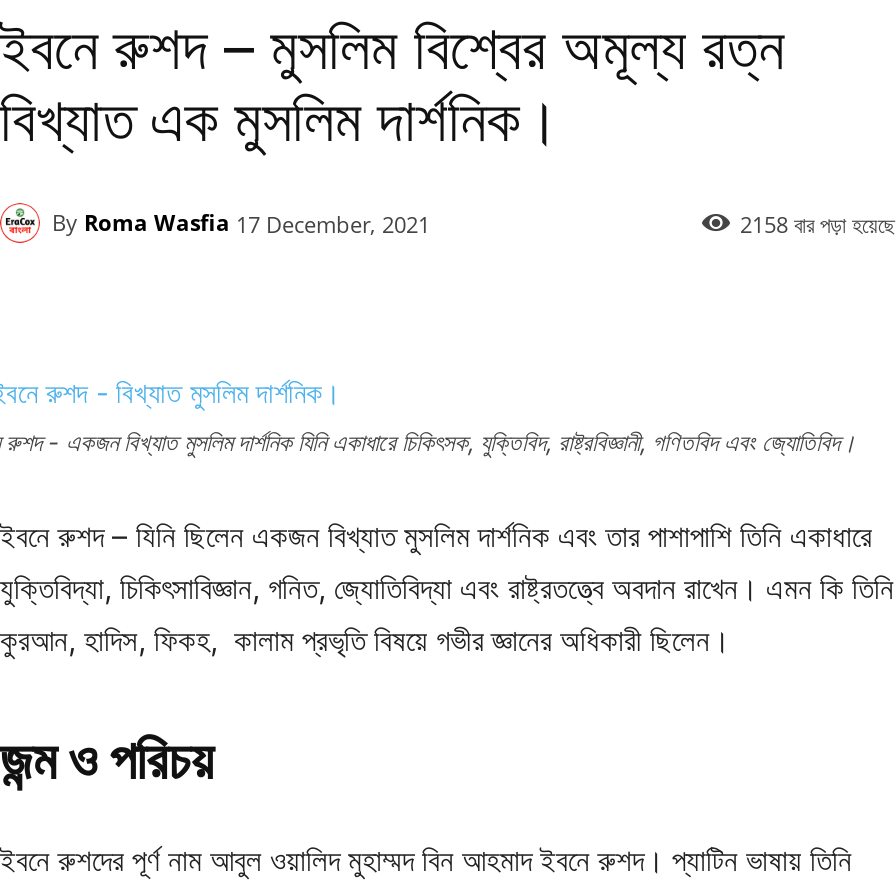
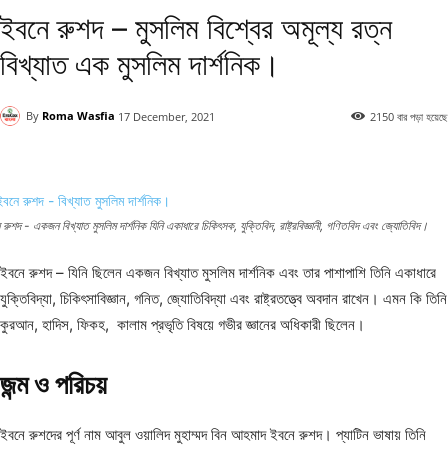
- 2158 বার পড়া হয়েছে
+ 2150 বার পড়া হয়েছে
